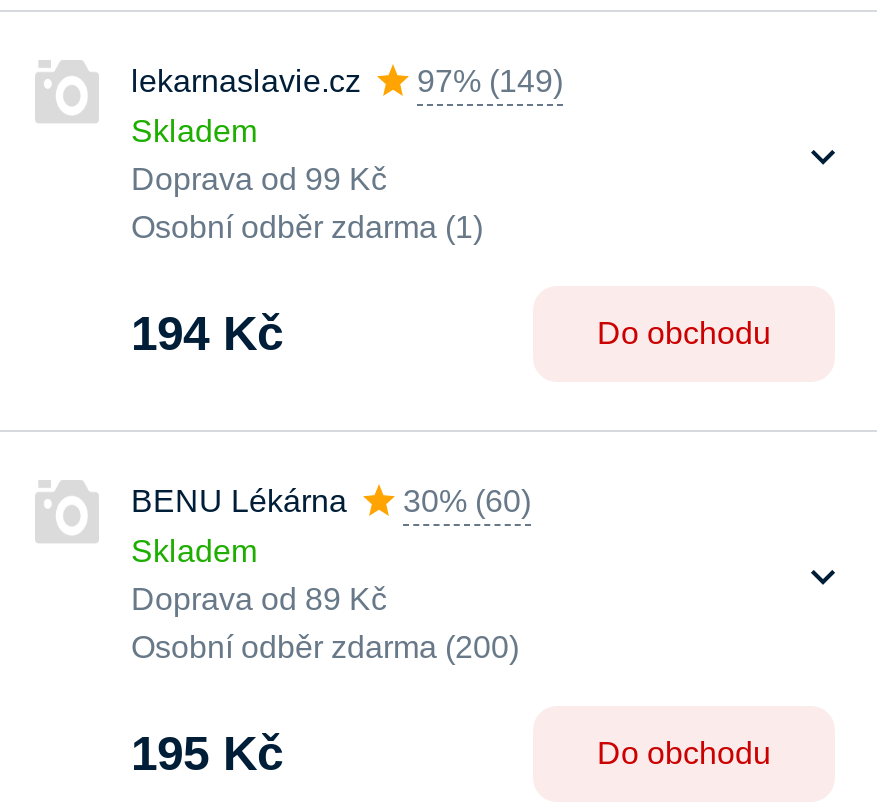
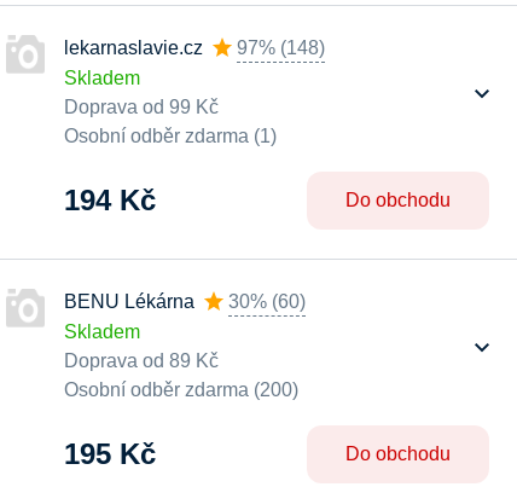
- lekarnaslavie.cz 97% (149)
+ lekarnaslavie.cz 97% (148)
